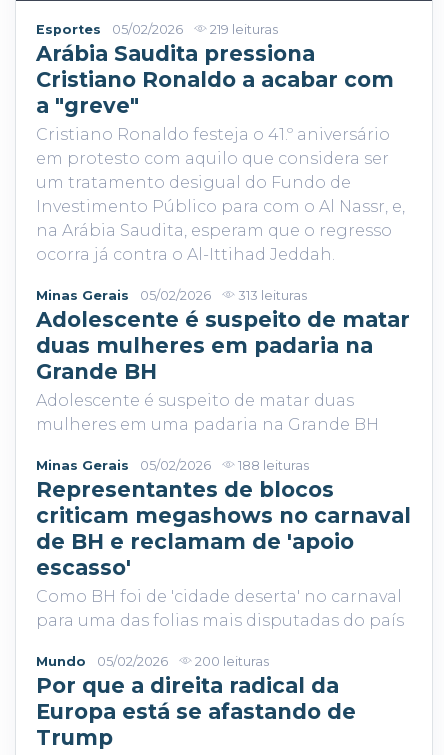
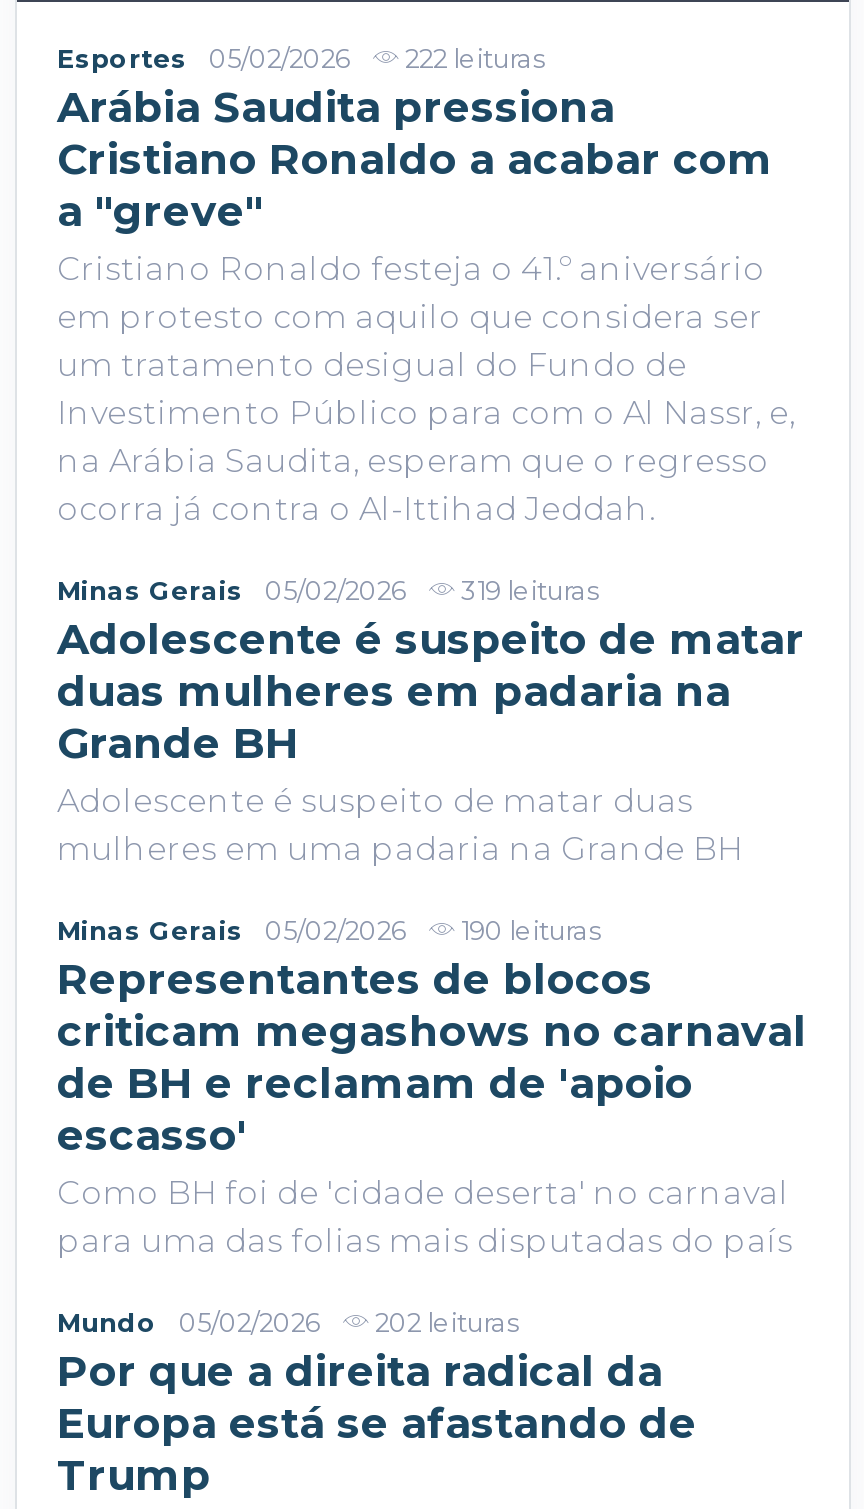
- Esportes 05/02/2026 219 leituras
+ Esportes 05/02/2026 222 leituras

- Minas Gerais 05/02/2026 313 leituras
+ Minas Gerais 05/02/2026 319 leituras

- Minas Gerais 05/02/2026 188 leituras
+ Minas Gerais 05/02/2026 190 leituras

- Mundo 05/02/2026 200 leituras
+ Mundo 05/02/2026 202 leituras
